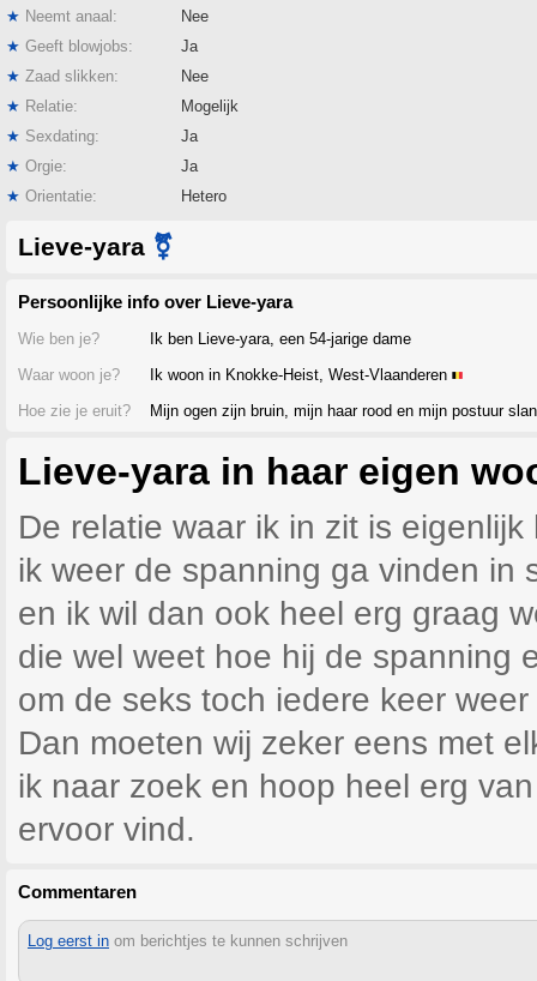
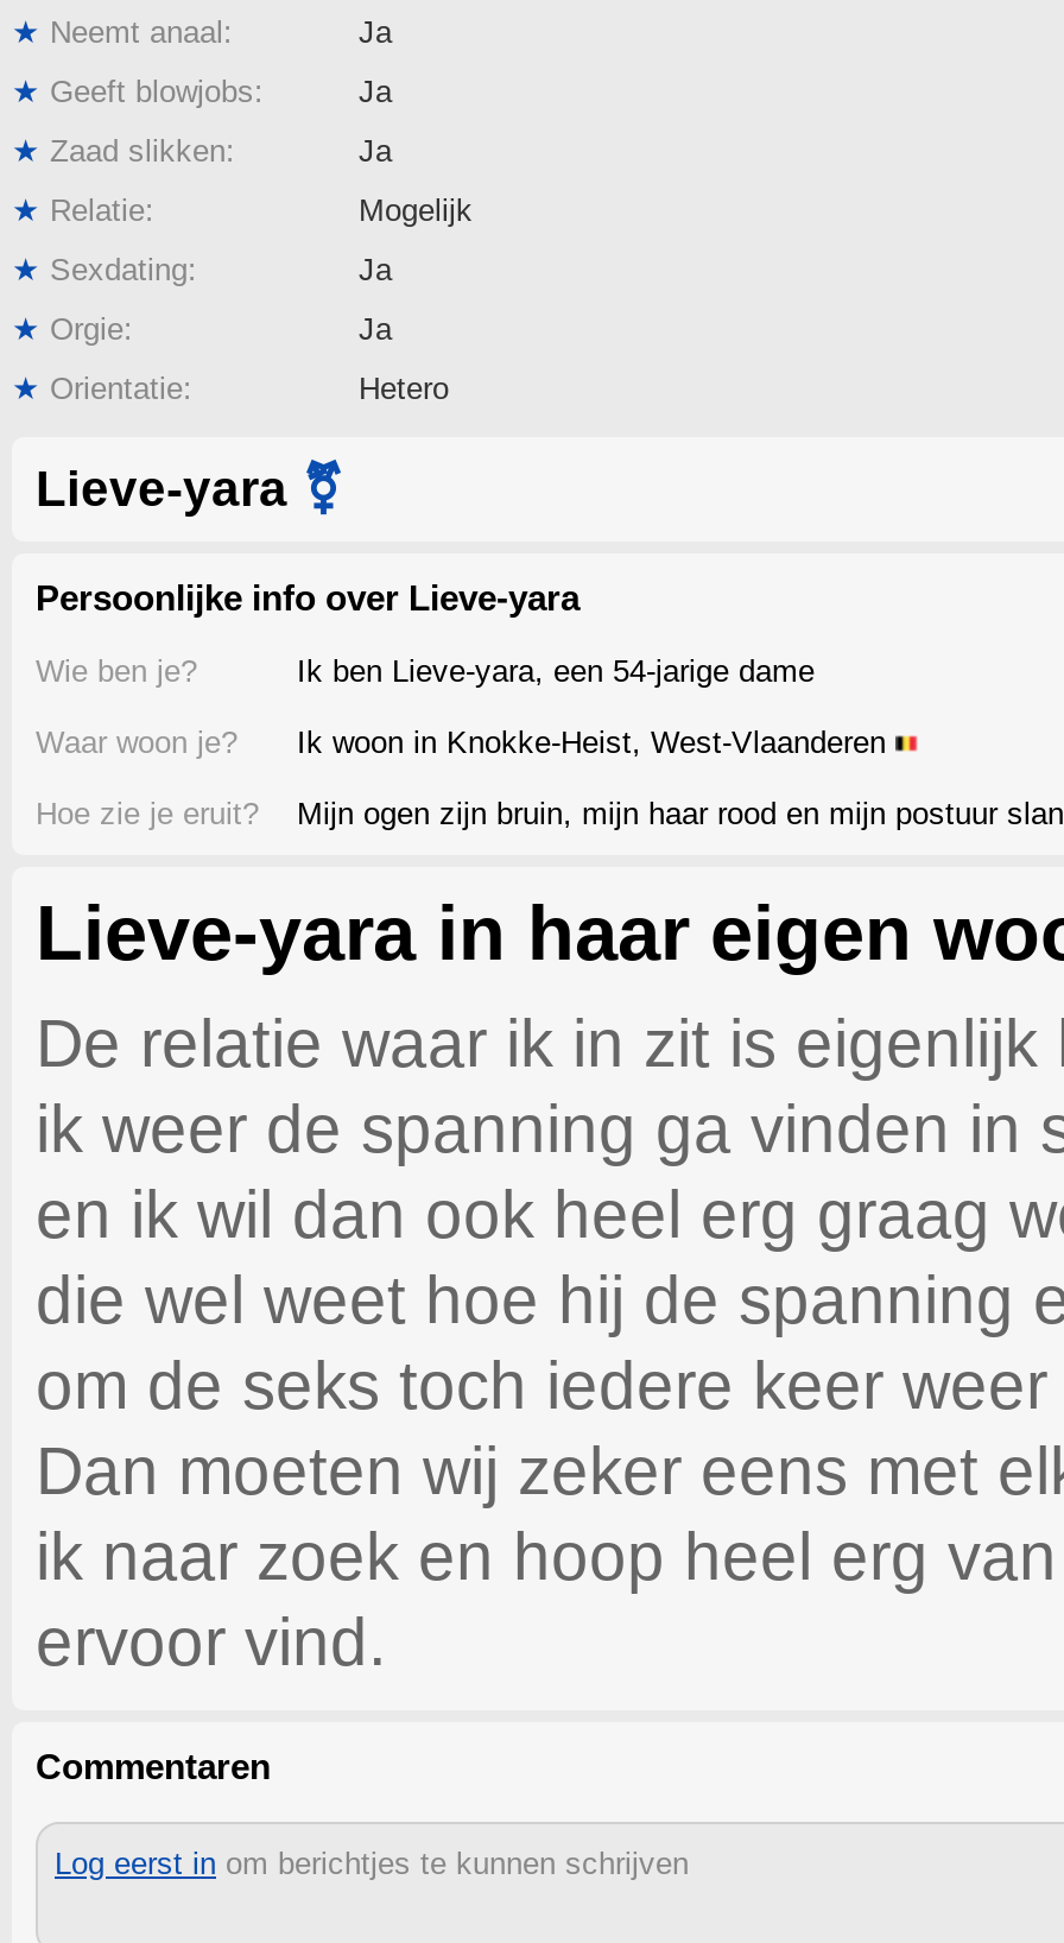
- Nee
+ Ja

- Nee
+ Ja
